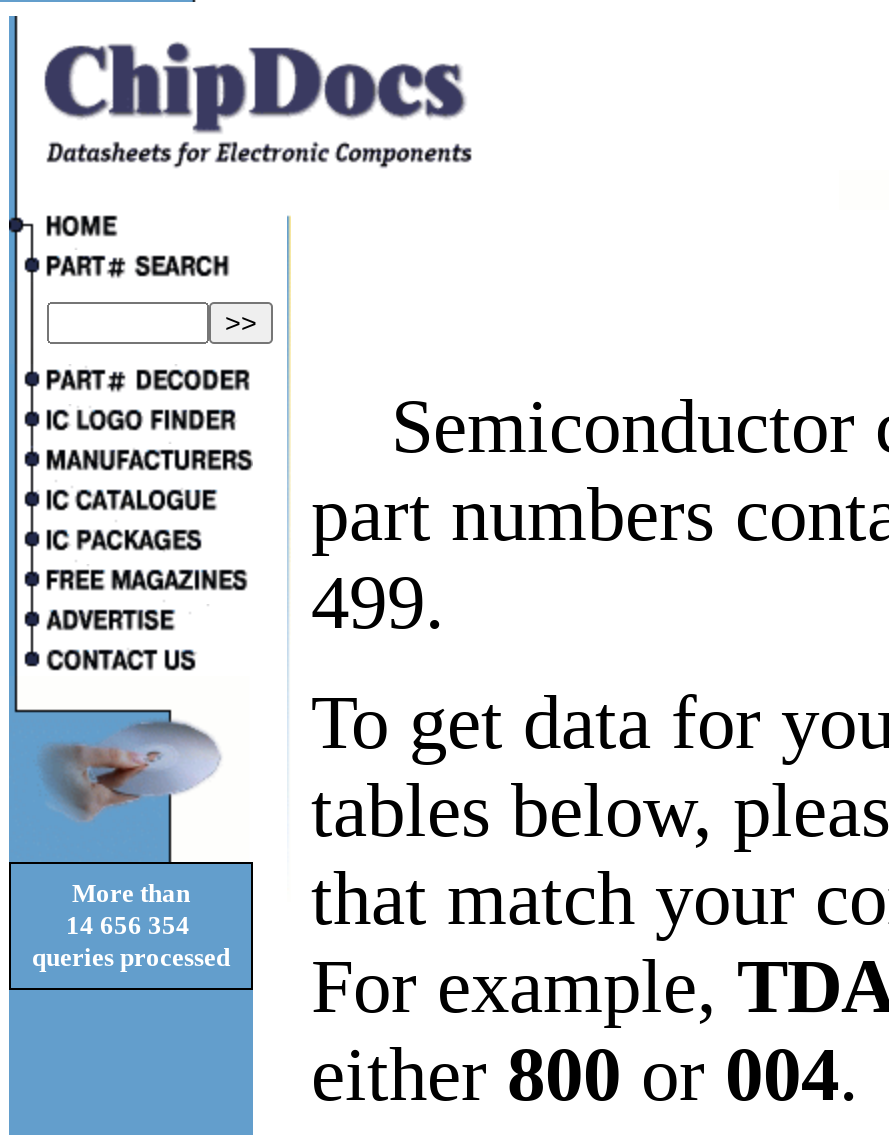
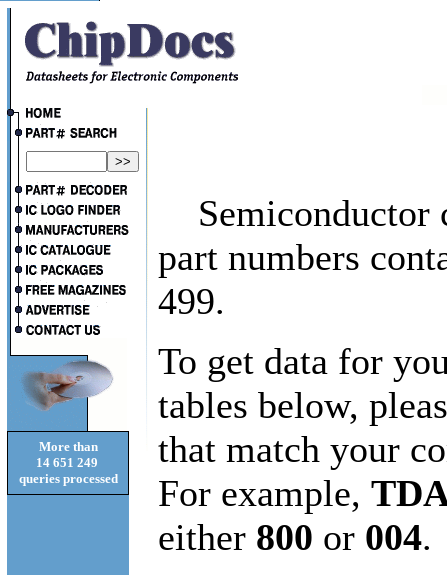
- 14 656 354
+ 14 651 249
